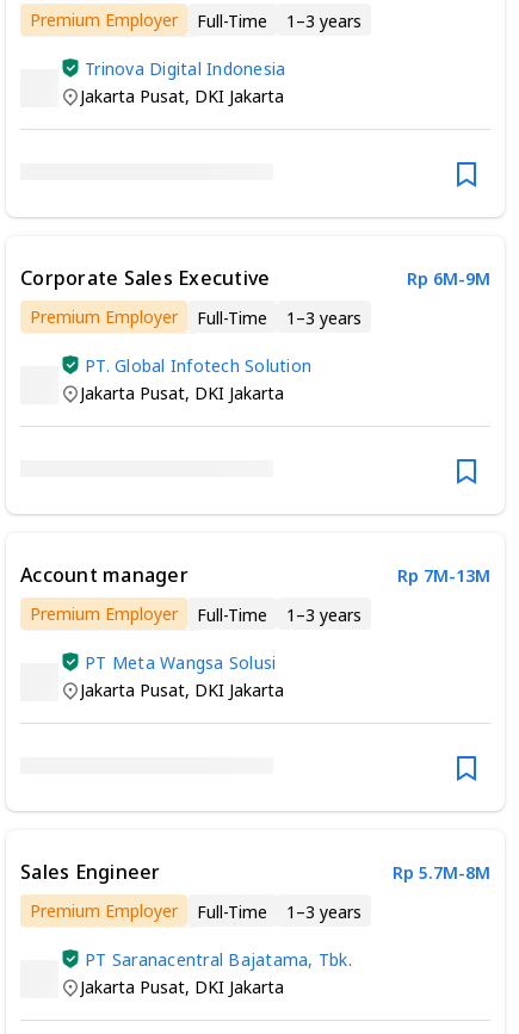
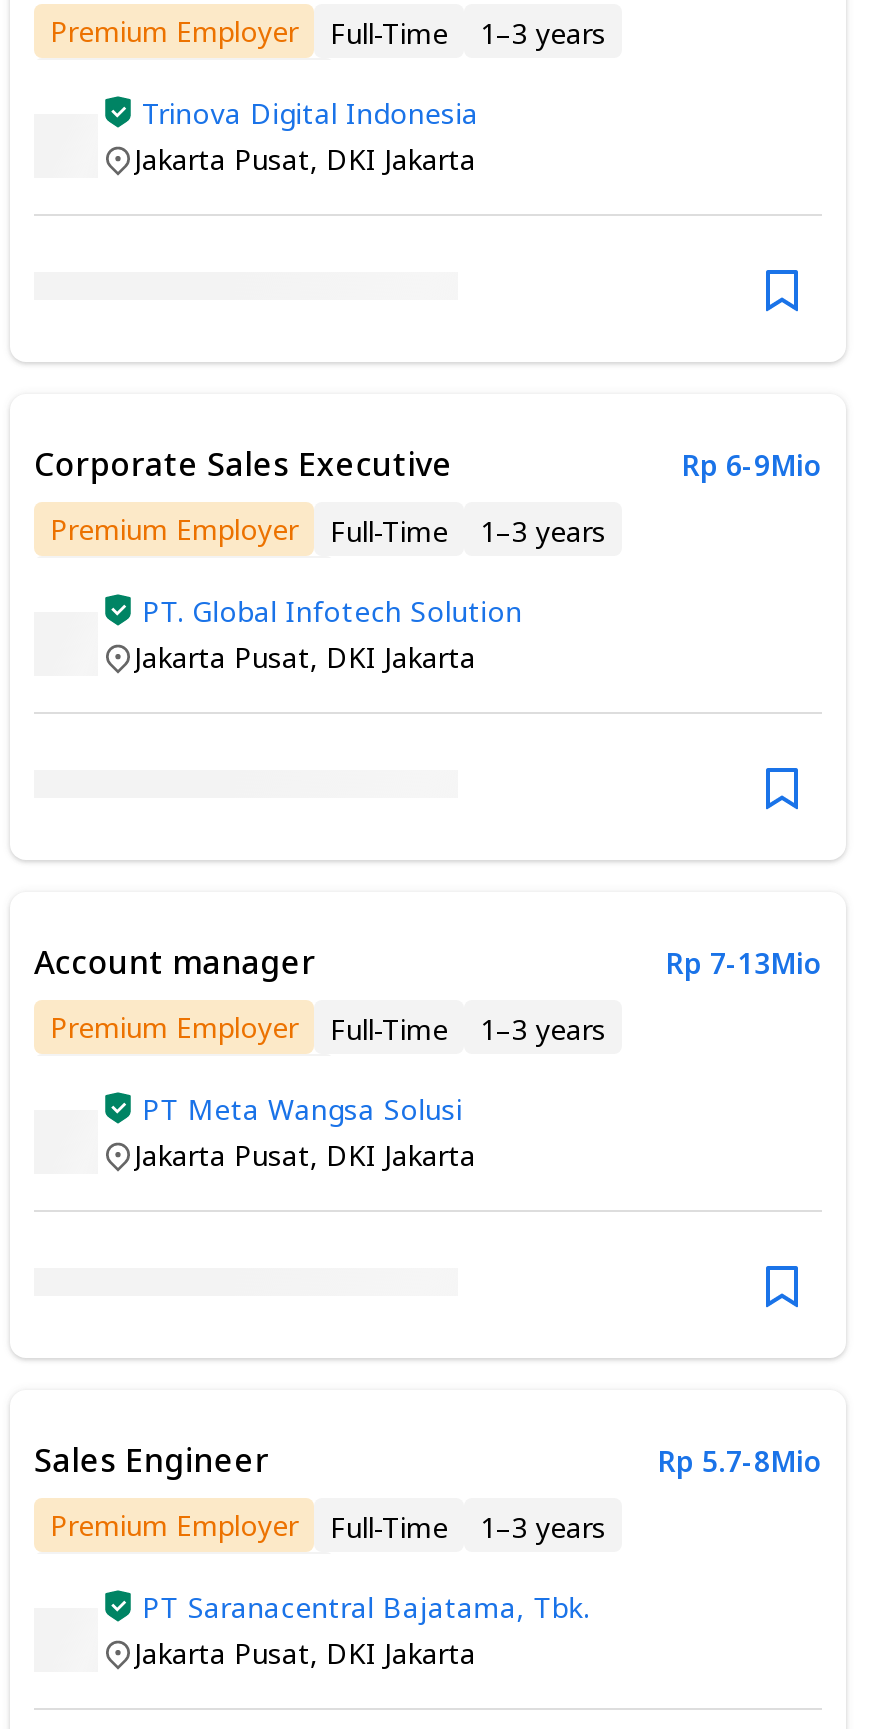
- Rp 6M-9M
+ Rp 6-9Mio

- Rp 7M-13M
+ Rp 7-13Mio

- Rp 5.7M-8M
+ Rp 5.7-8Mio
